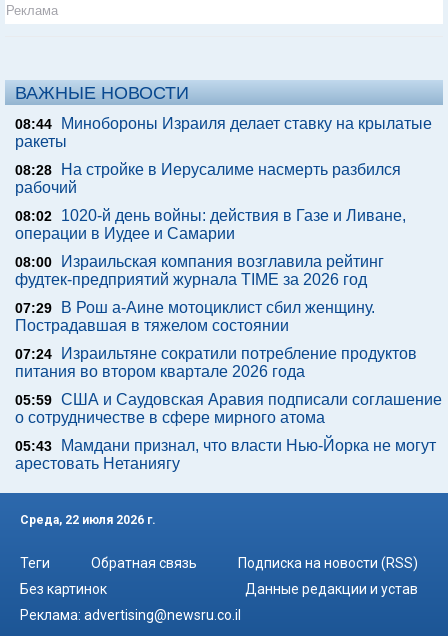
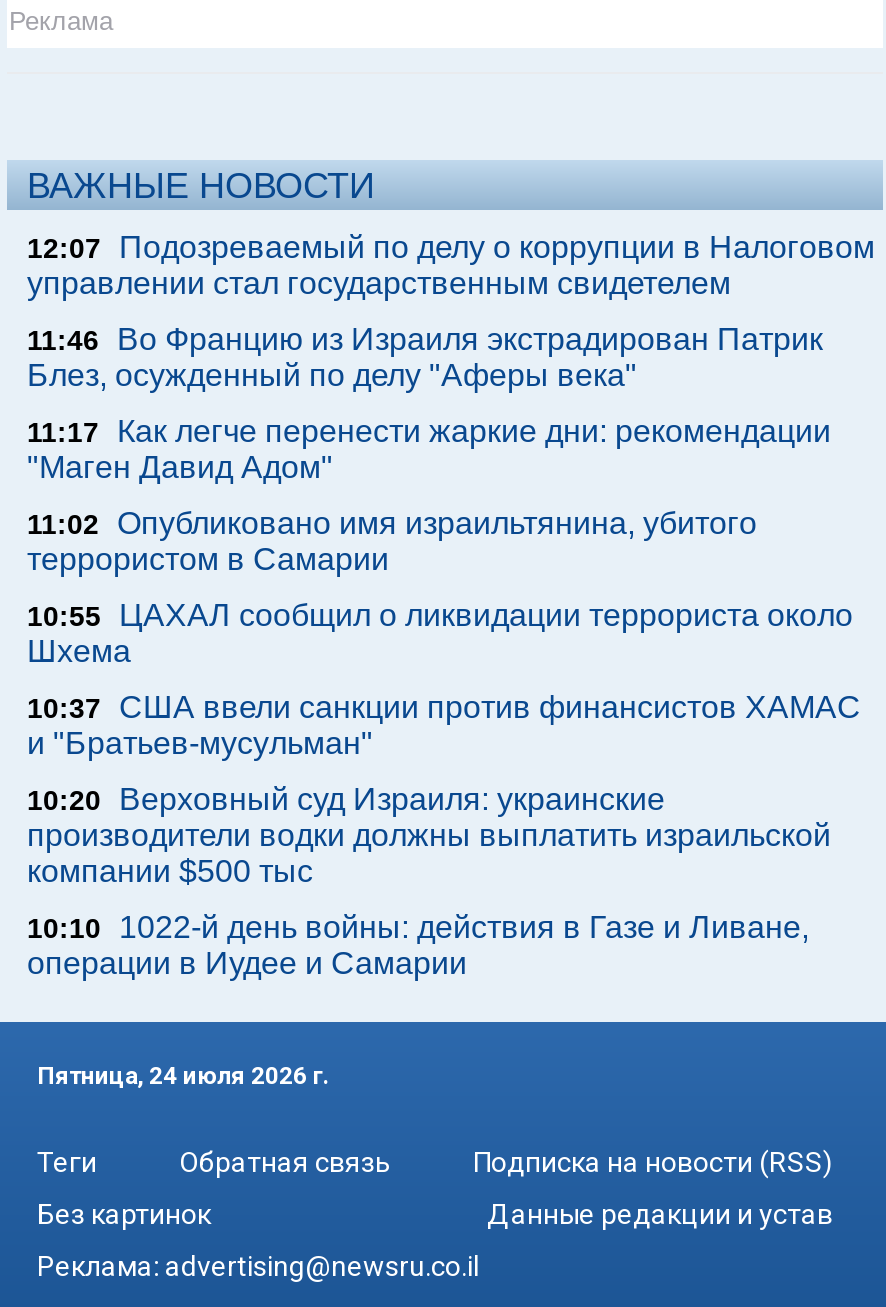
- 08:44 Минобороны Израиля делает ставку на крылатые
- ракеты
- 08:28 На стройке в Иерусалиме насмерть разбился
- рабочий
- 08:02 1020-й день войны: действия в Газе и Ливане,
+ 12:07 Подозреваемый по делу о коррупции в Налоговом
+ управлении стал государственным свидетелем
+ 11:46 Во Францию из Израиля экстрадирован Патрик
+ Блез, осужденный по делу "Аферы века"
+ 11:17 Как легче перенести жаркие дни: рекомендации
+ "Маген Давид Адом"
+ 11:02 Опубликовано имя израильтянина, убитого
+ террористом в Самарии
+ 10:55 ЦАХАЛ сообщил о ликвидации террориста около
+ Шхема
+ 10:37 США ввели санкции против финансистов ХАМАС
+ и "Братьев-мусульман"
+ 10:20 Верховный суд Израиля: украинские
+ производители водки должны выплатить израильской
+ компании $500 тыс
+ 10:10 1022-й день войны: действия в Газе и Ливане,

moved down: операции в Иудее и Самарии

- 08:00 Израильская компания возглавила рейтинг
- фудтек-предприятий журнала TIME за 2026 год
- 07:29 В Рош а-Аине мотоциклист сбил женщину.
- Пострадавшая в тяжелом состоянии
- 07:24 Израильтяне сократили потребление продуктов
- питания во втором квартале 2026 года
- 05:59 США и Саудовская Аравия подписали соглашение
- о сотрудничестве в сфере мирного атома
- 05:43 Мамдани признал, что власти Нью-Йорка не могут
- арестовать Нетаниягу
- Среда, 22 июля 2026 г.
+ Пятница, 24 июля 2026 г.
